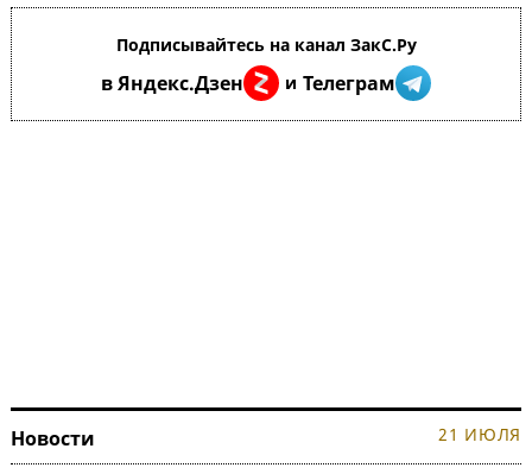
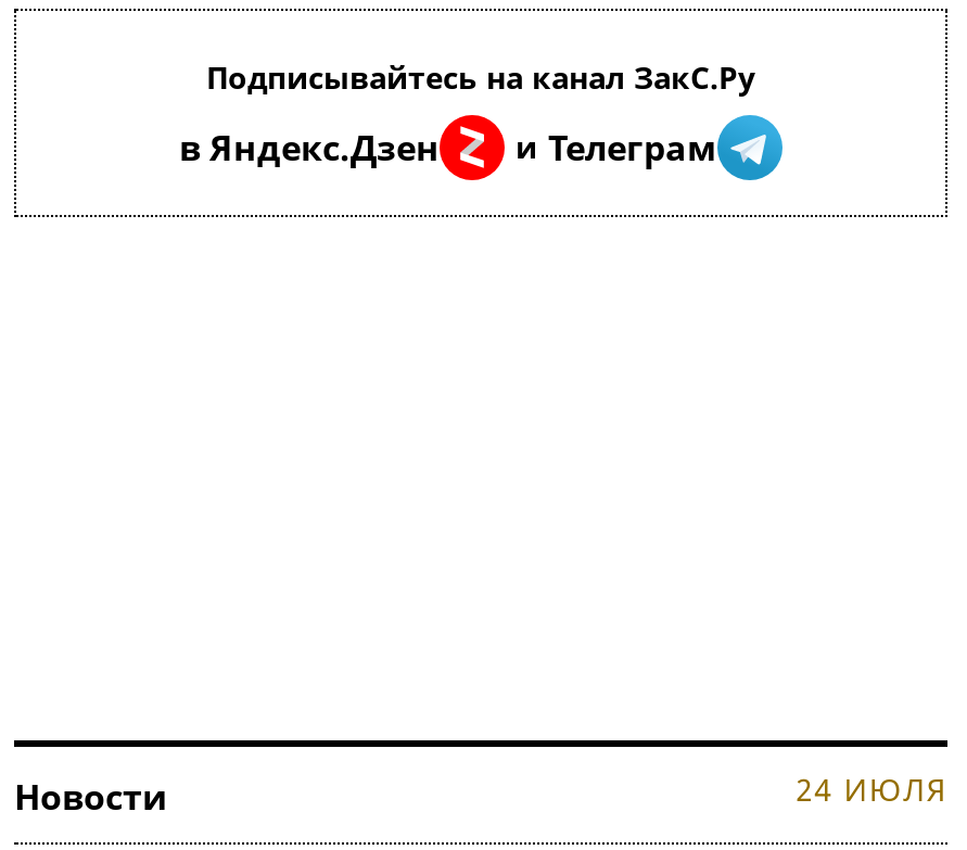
- 21 ИЮЛЯ
+ 24 ИЮЛЯ
